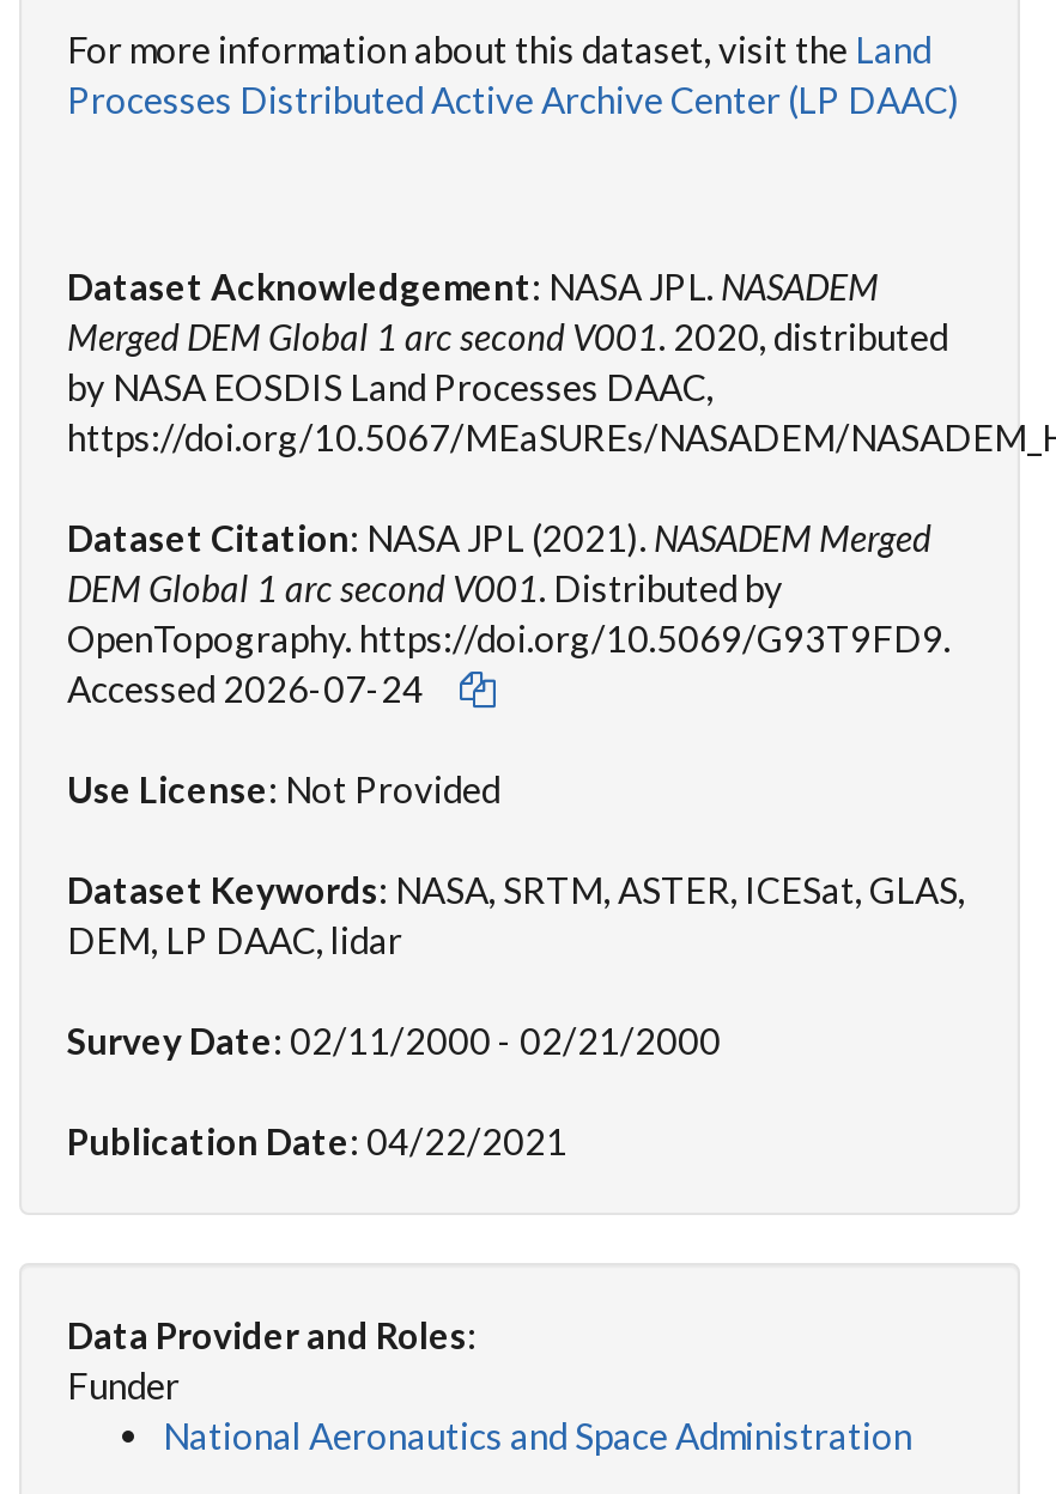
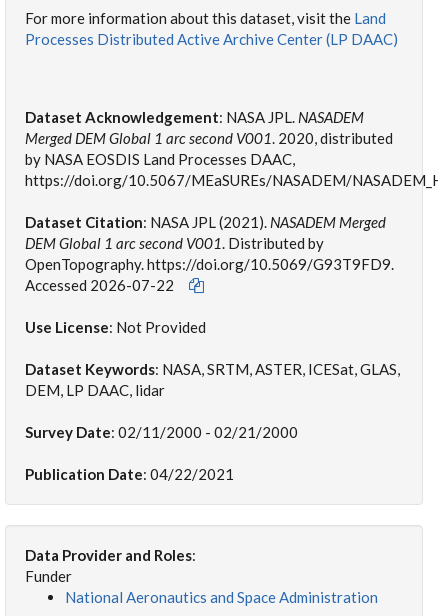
- Accessed 2026-07-24
+ Accessed 2026-07-22
